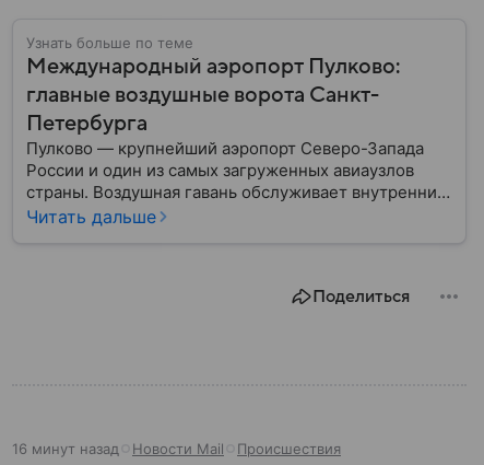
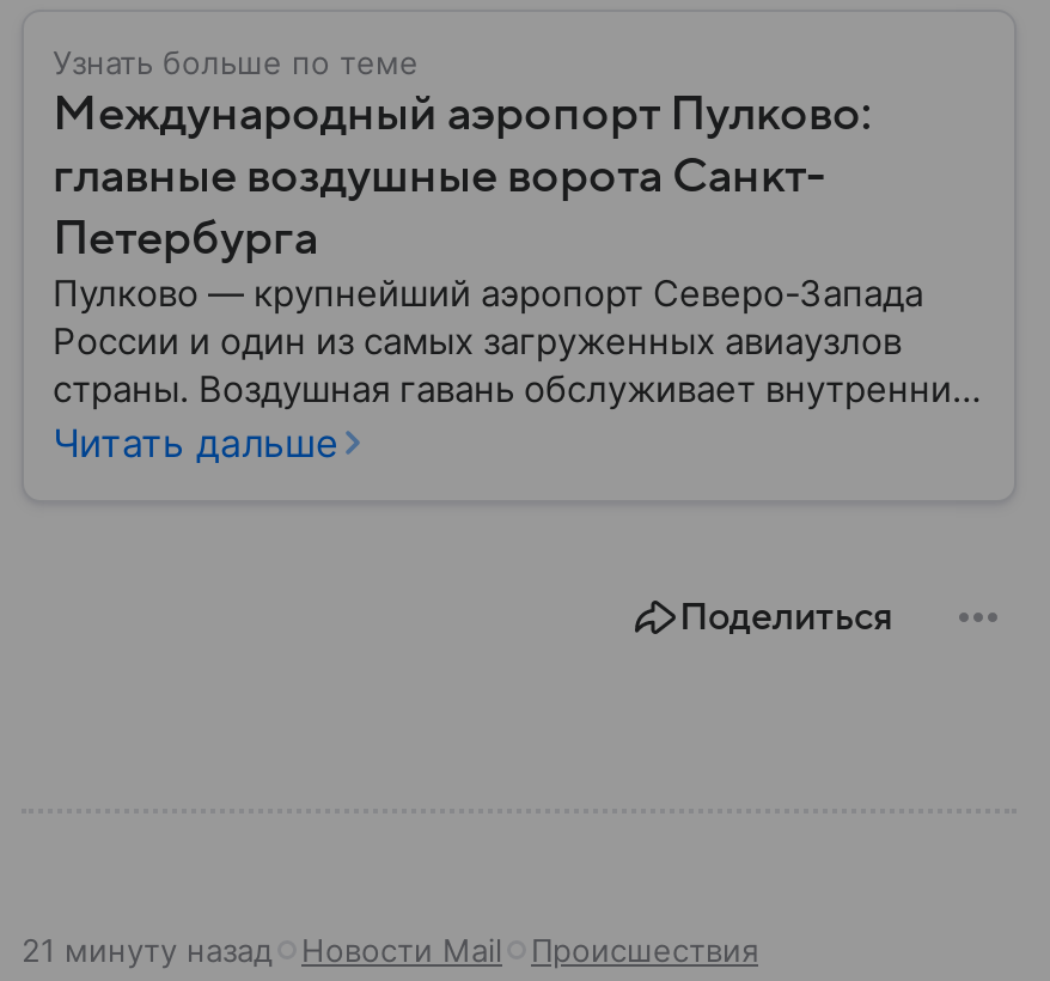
- 16 минут назад Новости Mail Происшествия
+ 21 минуту назад Новости Mail Происшествия
